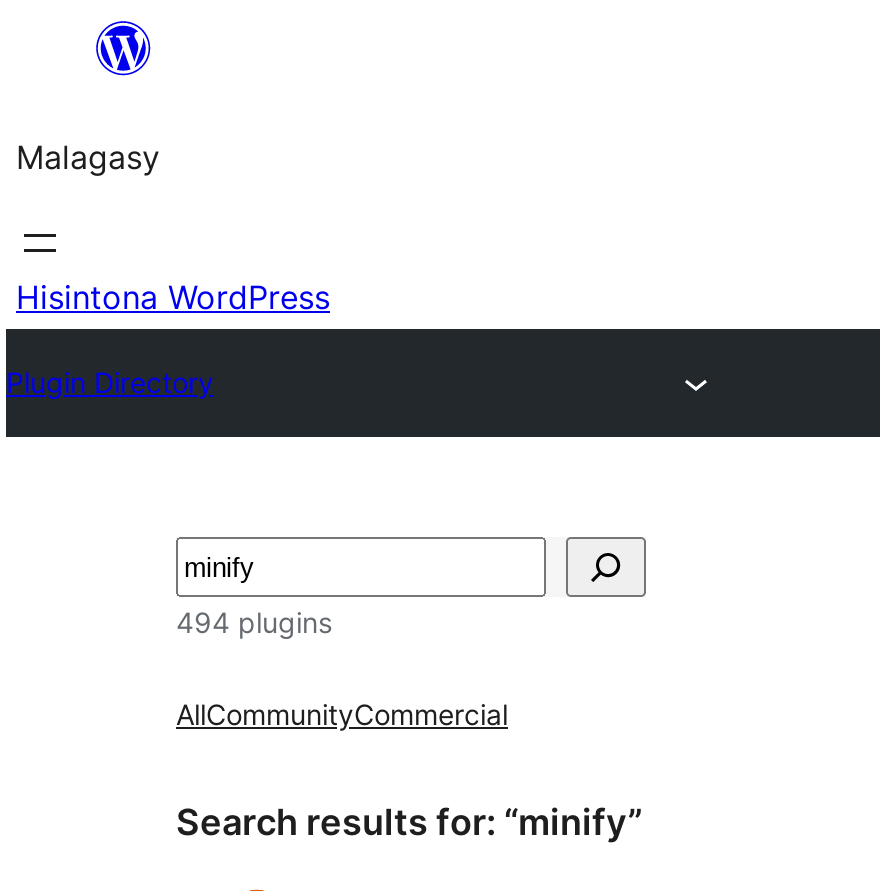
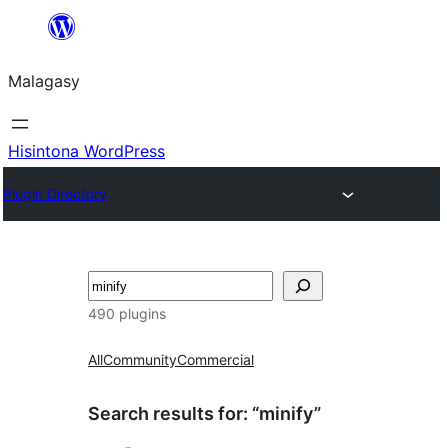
- 494 plugins
+ 490 plugins
